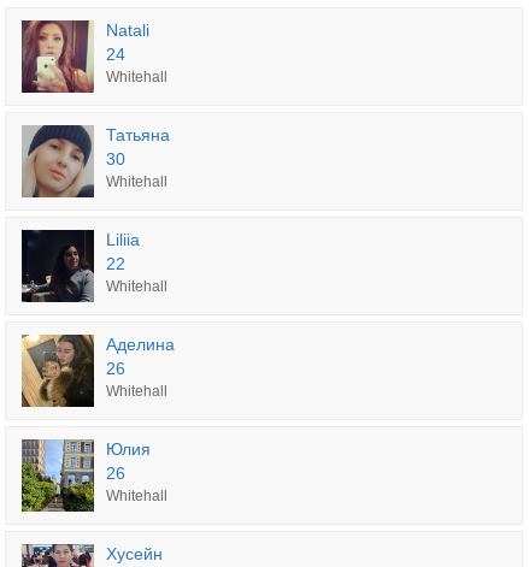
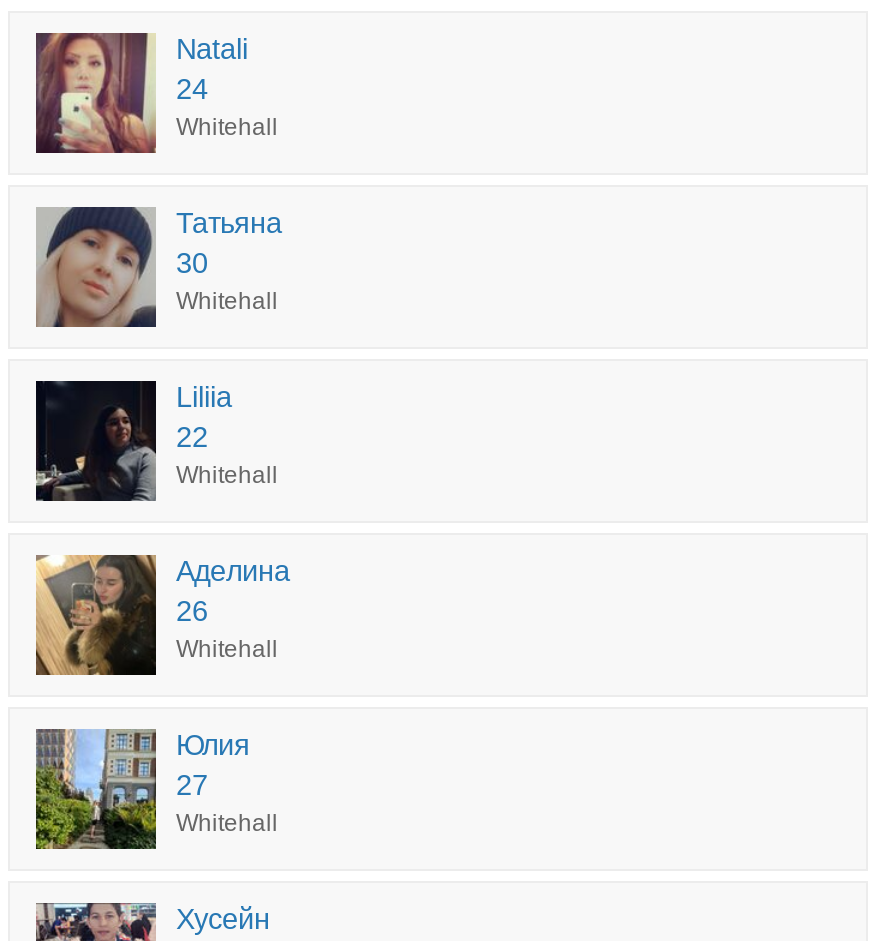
- 26
+ 27
